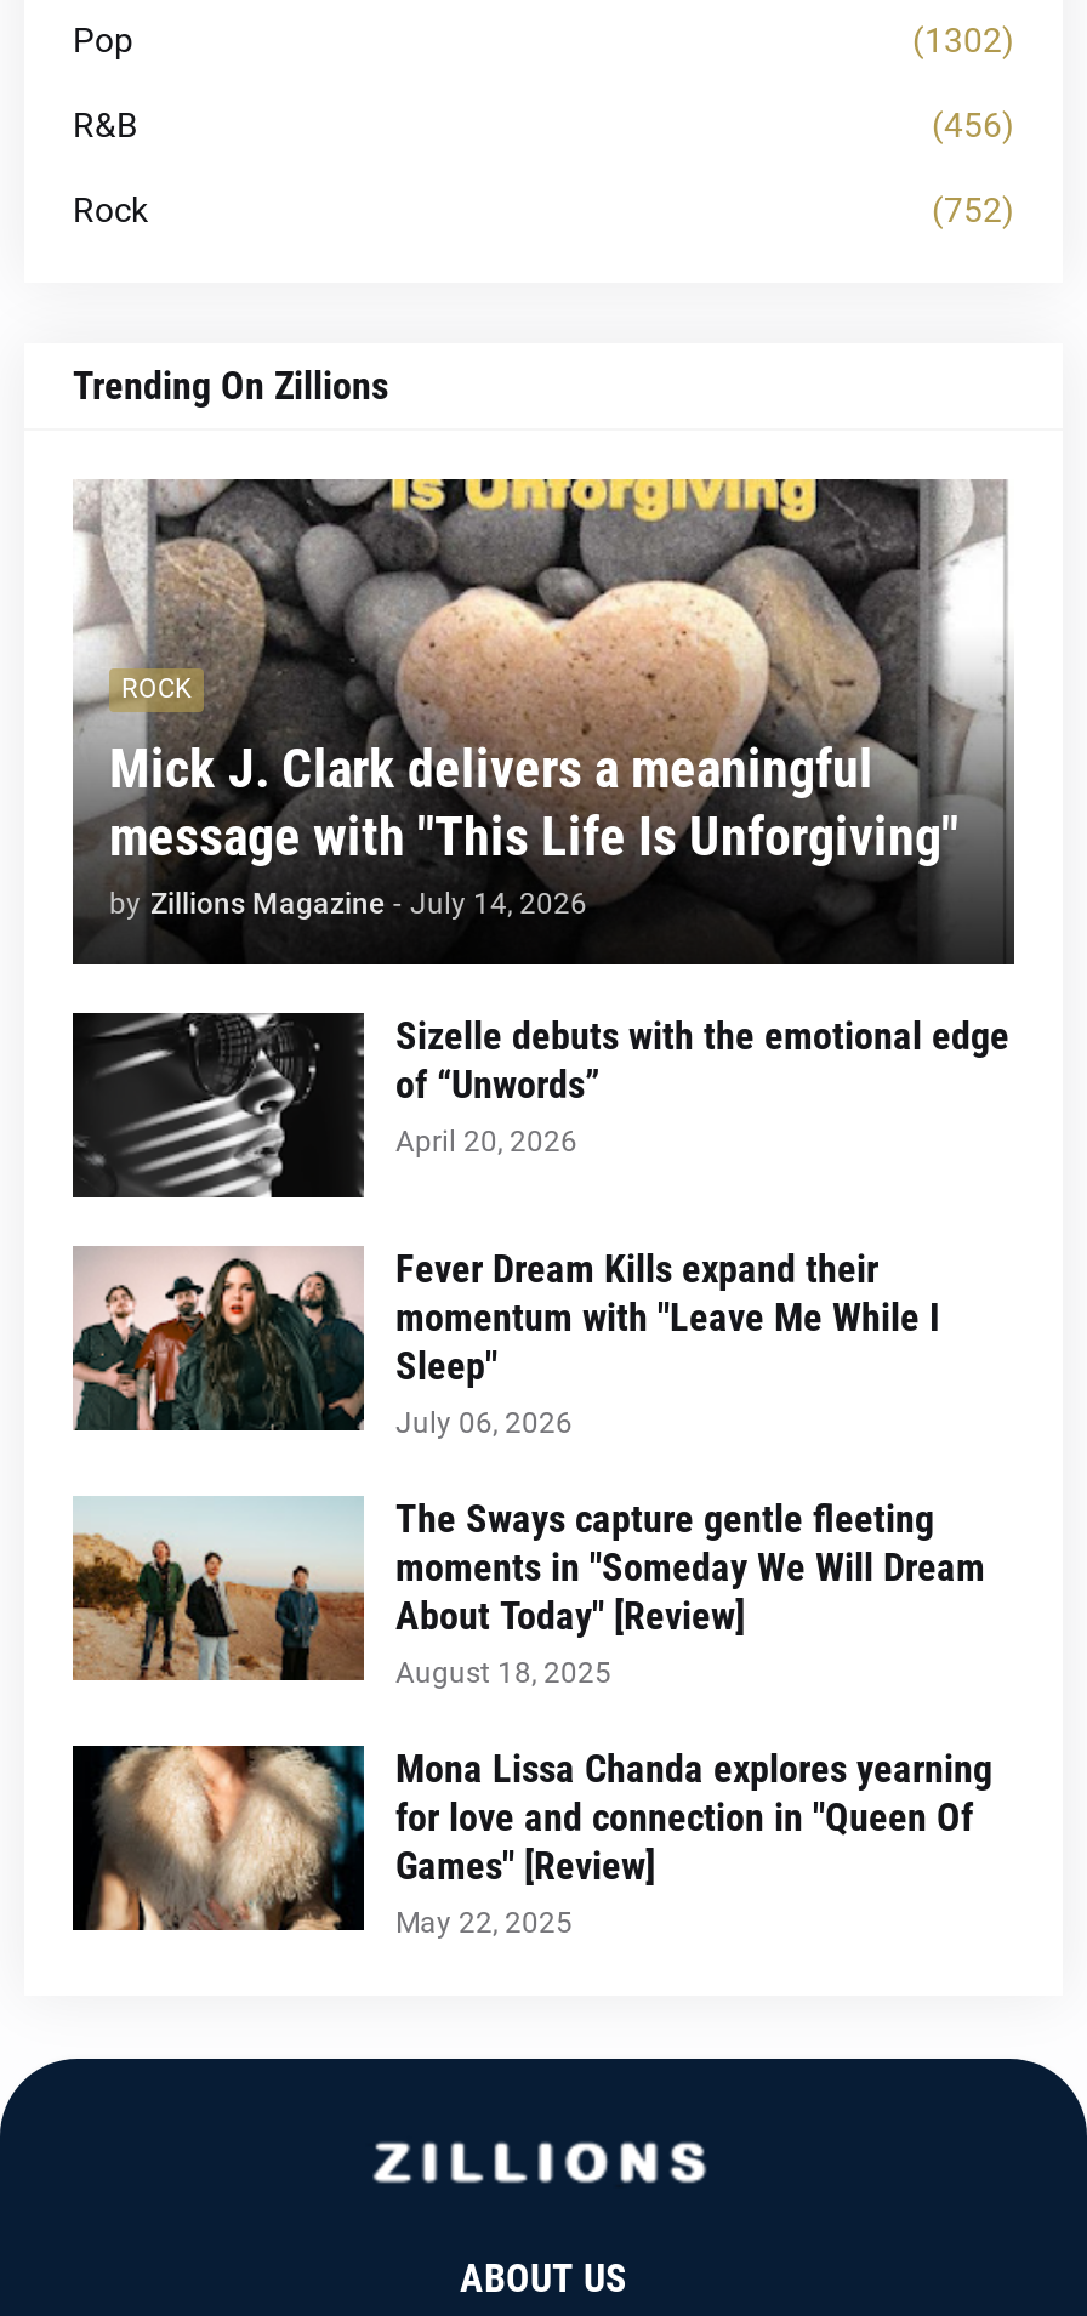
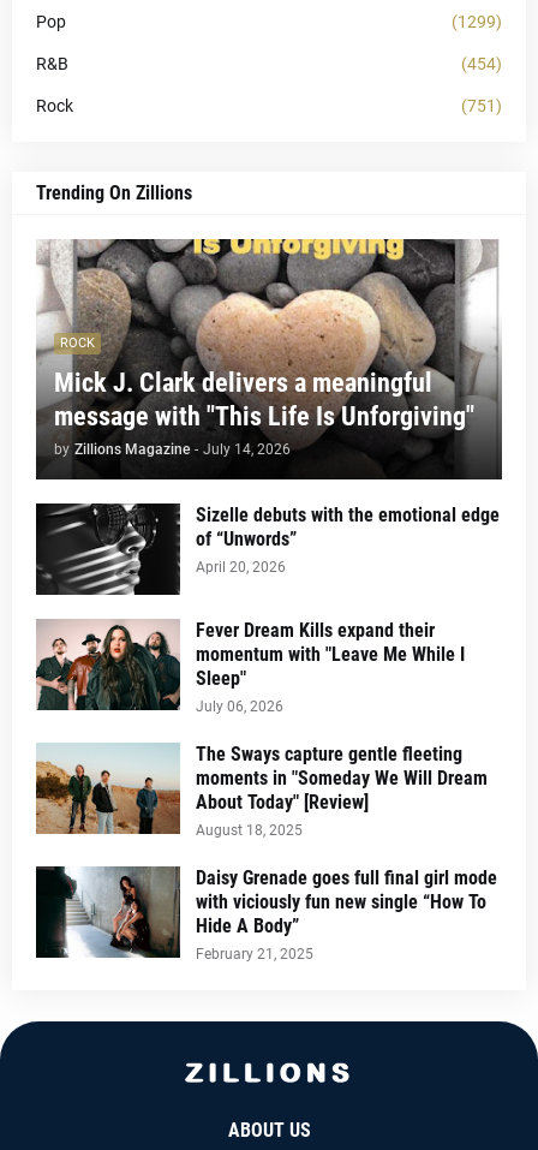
- (1302)
+ (1299)

- (456)
+ (454)

- (752)
+ (751)

- [image]
- Mona Lissa Chanda explores yearning
- for love and connection in "Queen Of
- Games" [Review]
- May 22, 2025
+ [image]
+ Daisy Grenade goes full final girl mode
+ with viciously fun new single “How To
+ Hide A Body”
+ February 21, 2025
